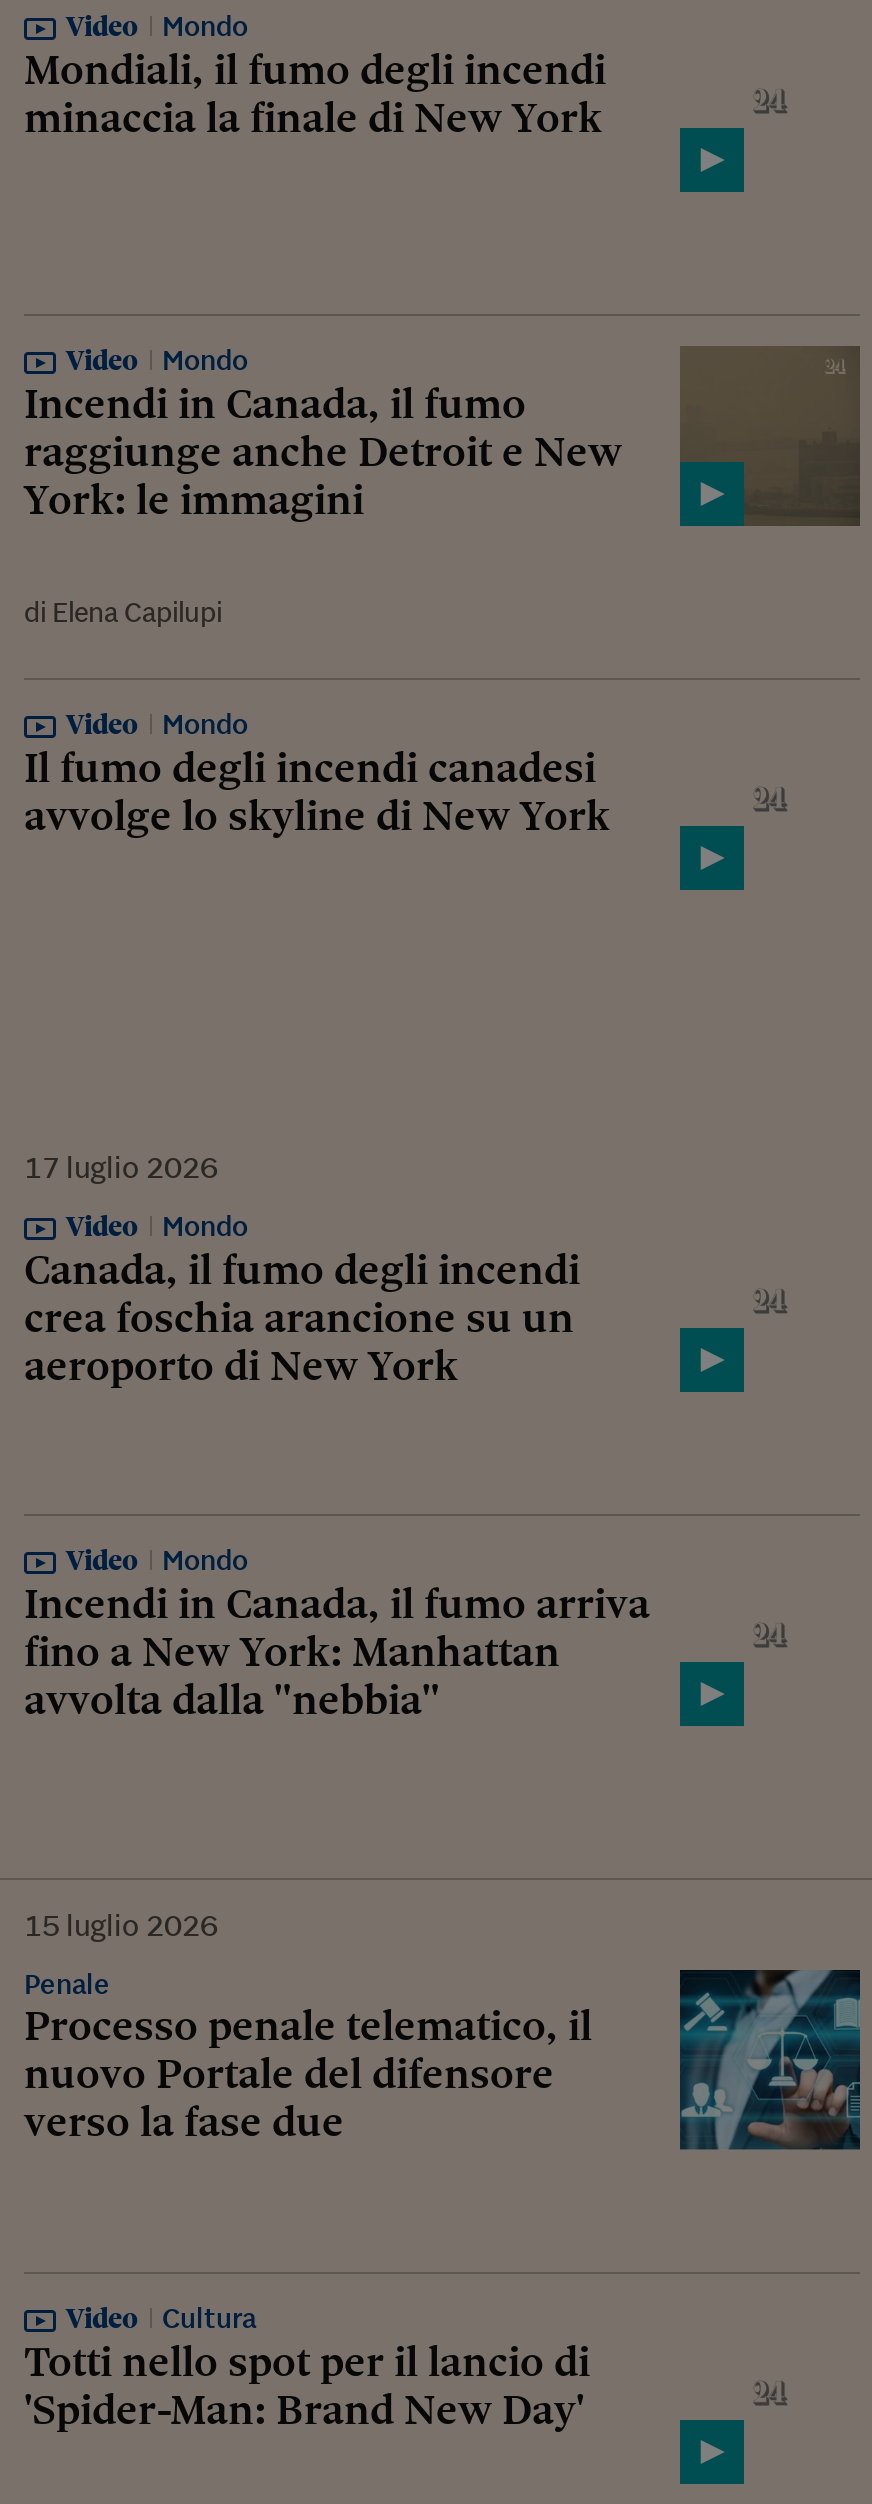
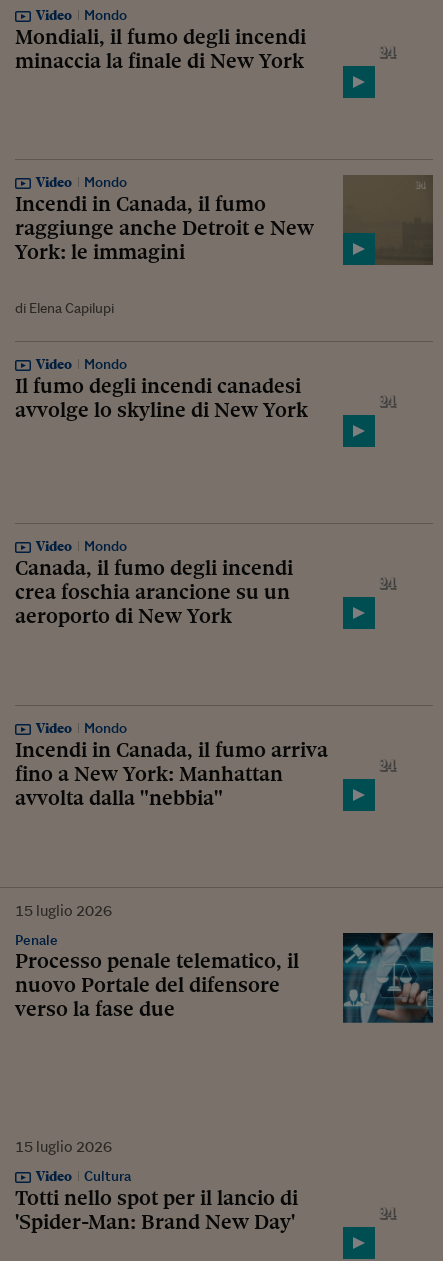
- 17 luglio 2026

moved up: Video | Mondo | Canada, il fumo degli incendi | crea foschia arancione su un | aeroporto di New York

moved up: [image] | Video | Mondo | ... | nuovo Portale del difensore | verso la fase due

+ 15 luglio 2026
